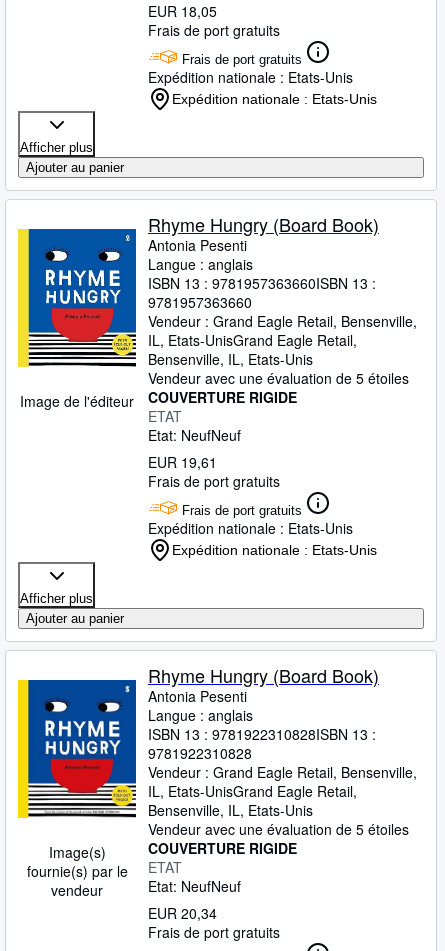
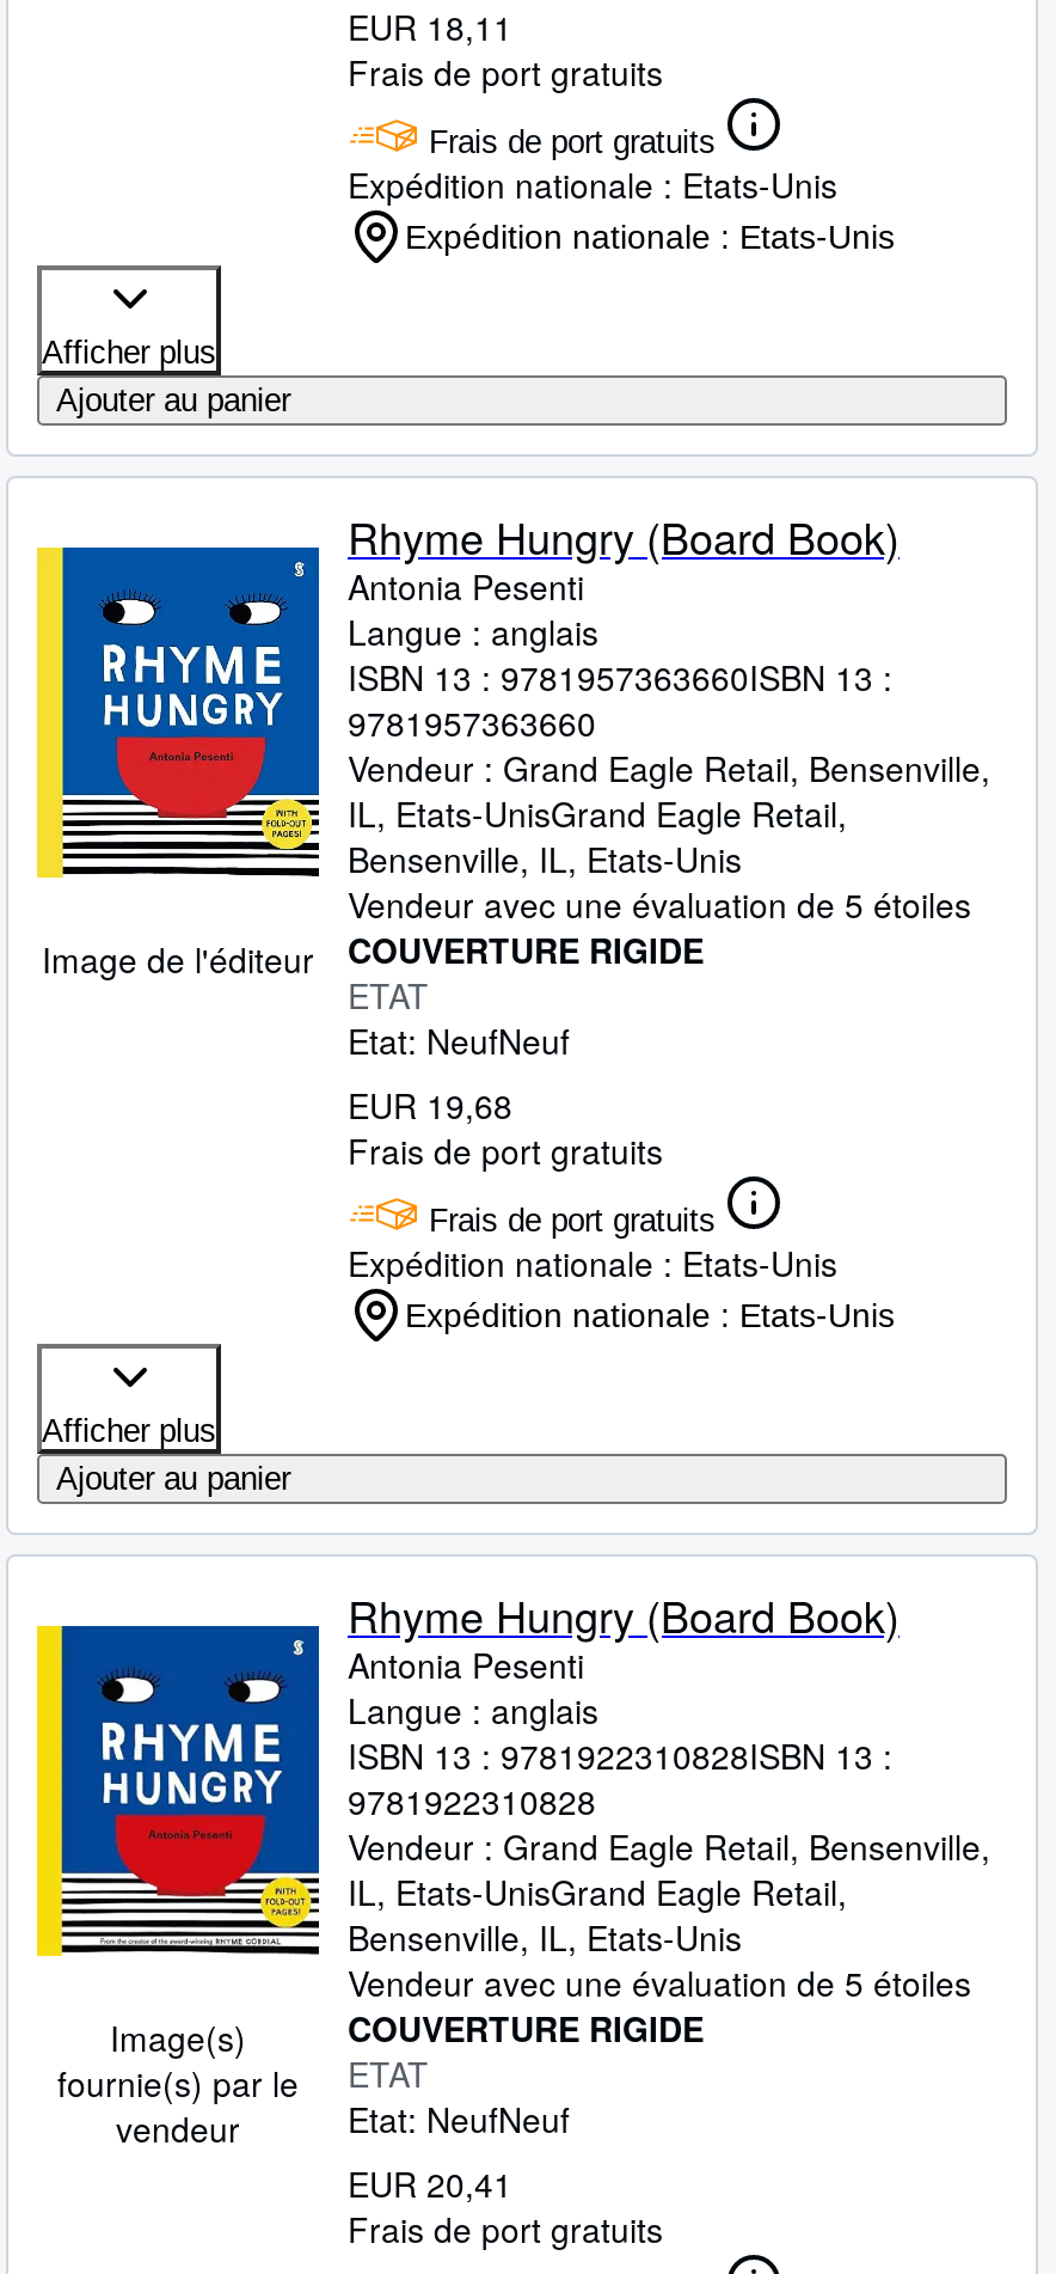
- EUR 18,05
+ EUR 18,11

- EUR 19,61
+ EUR 19,68

- EUR 20,34
+ EUR 20,41
